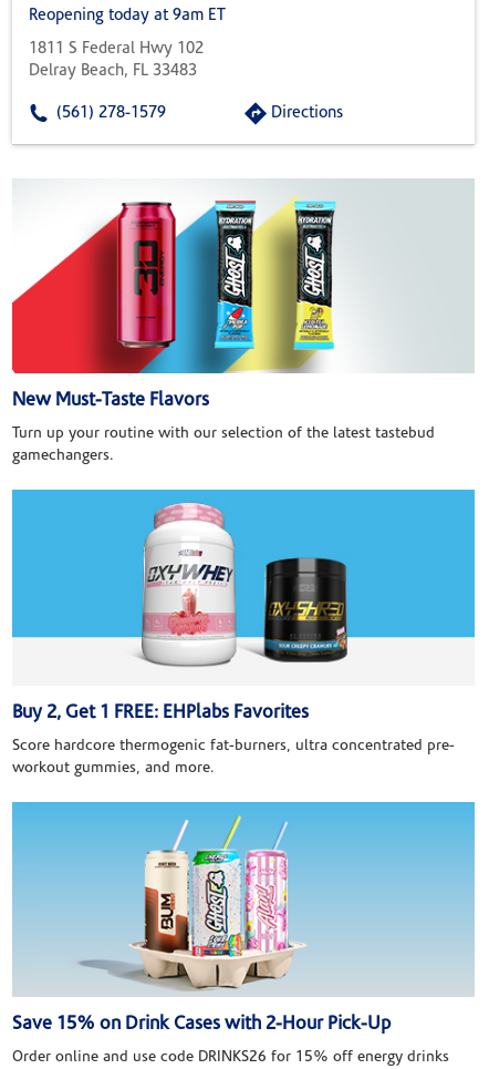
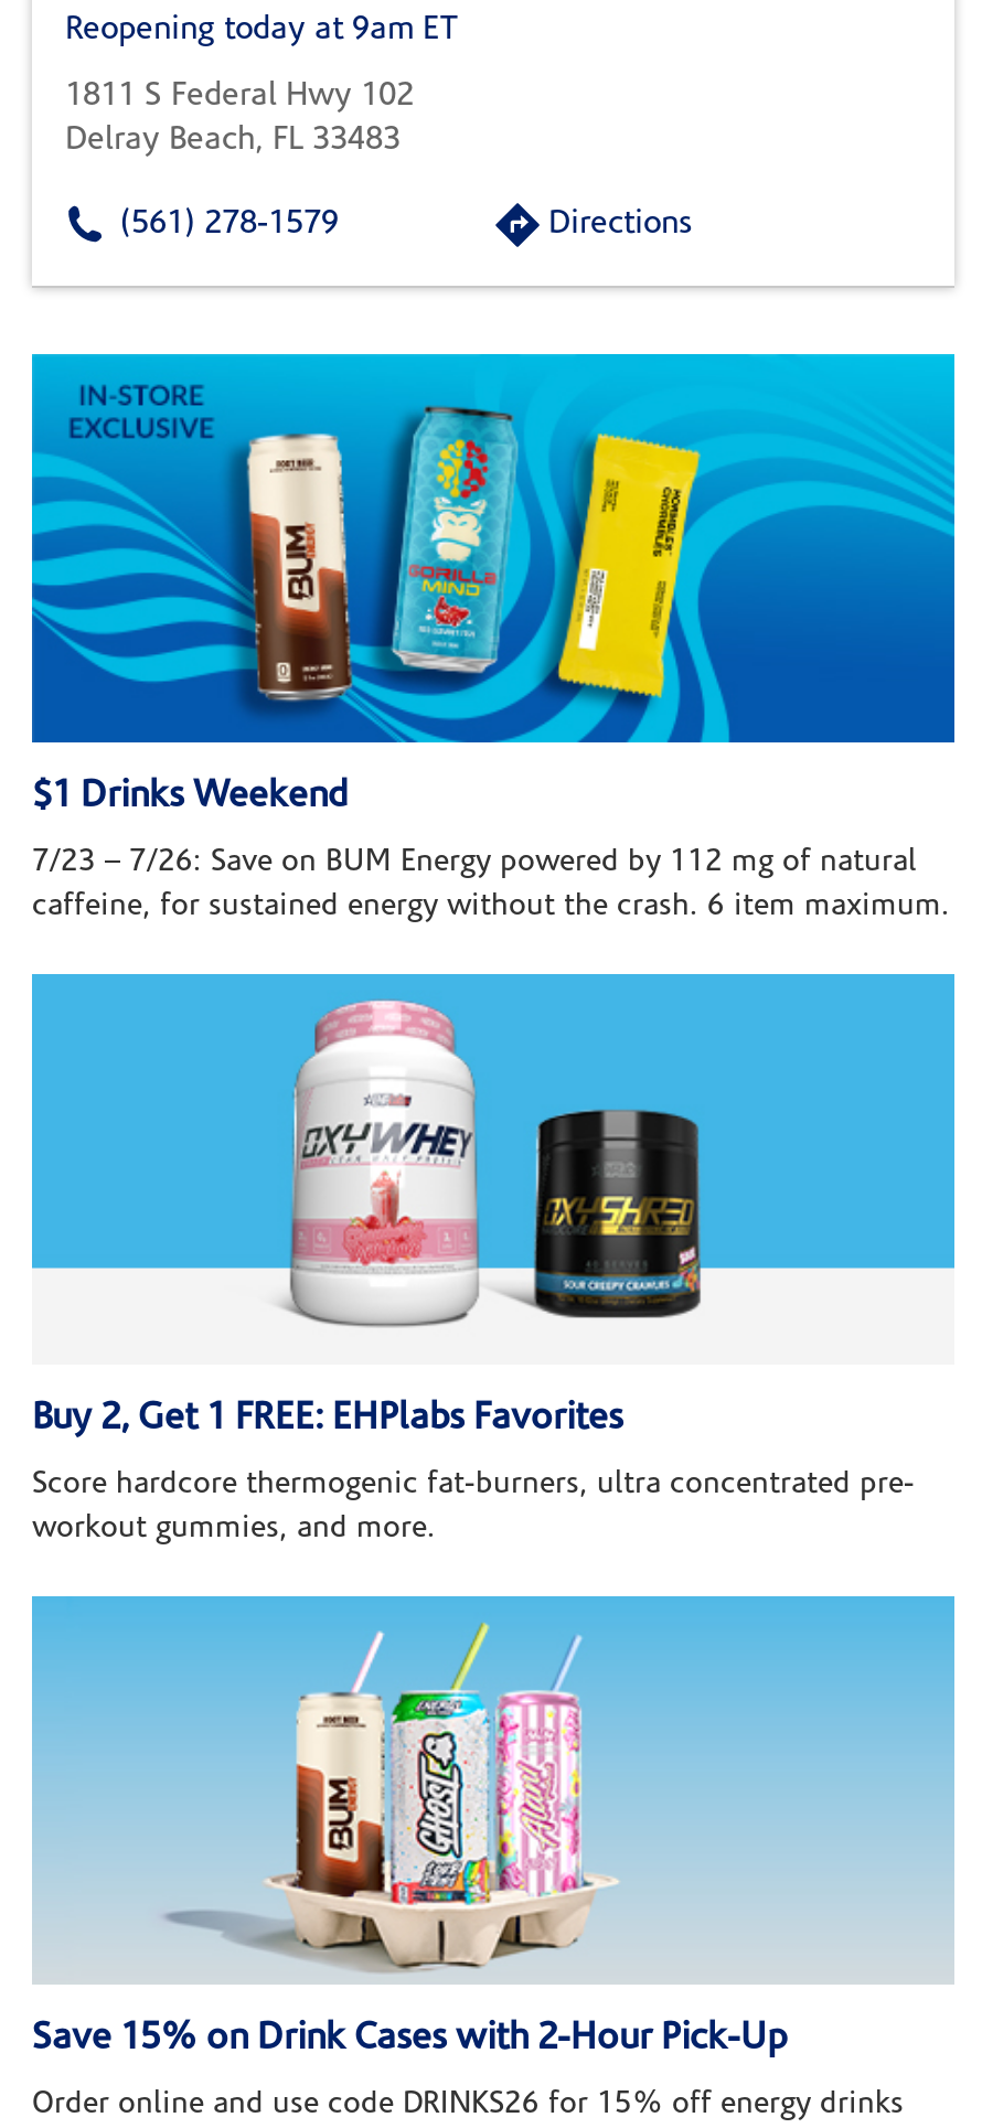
- [image]
- New Must-Taste Flavors
+ [image]
+ $1 Drinks Weekend

- Turn up your routine with our selection of the latest tastebud
- gamechangers.
+ 7/23 – 7/26: Save on BUM Energy powered by 112 mg of natural
+ caffeine, for sustained energy without the crash. 6 item maximum.
